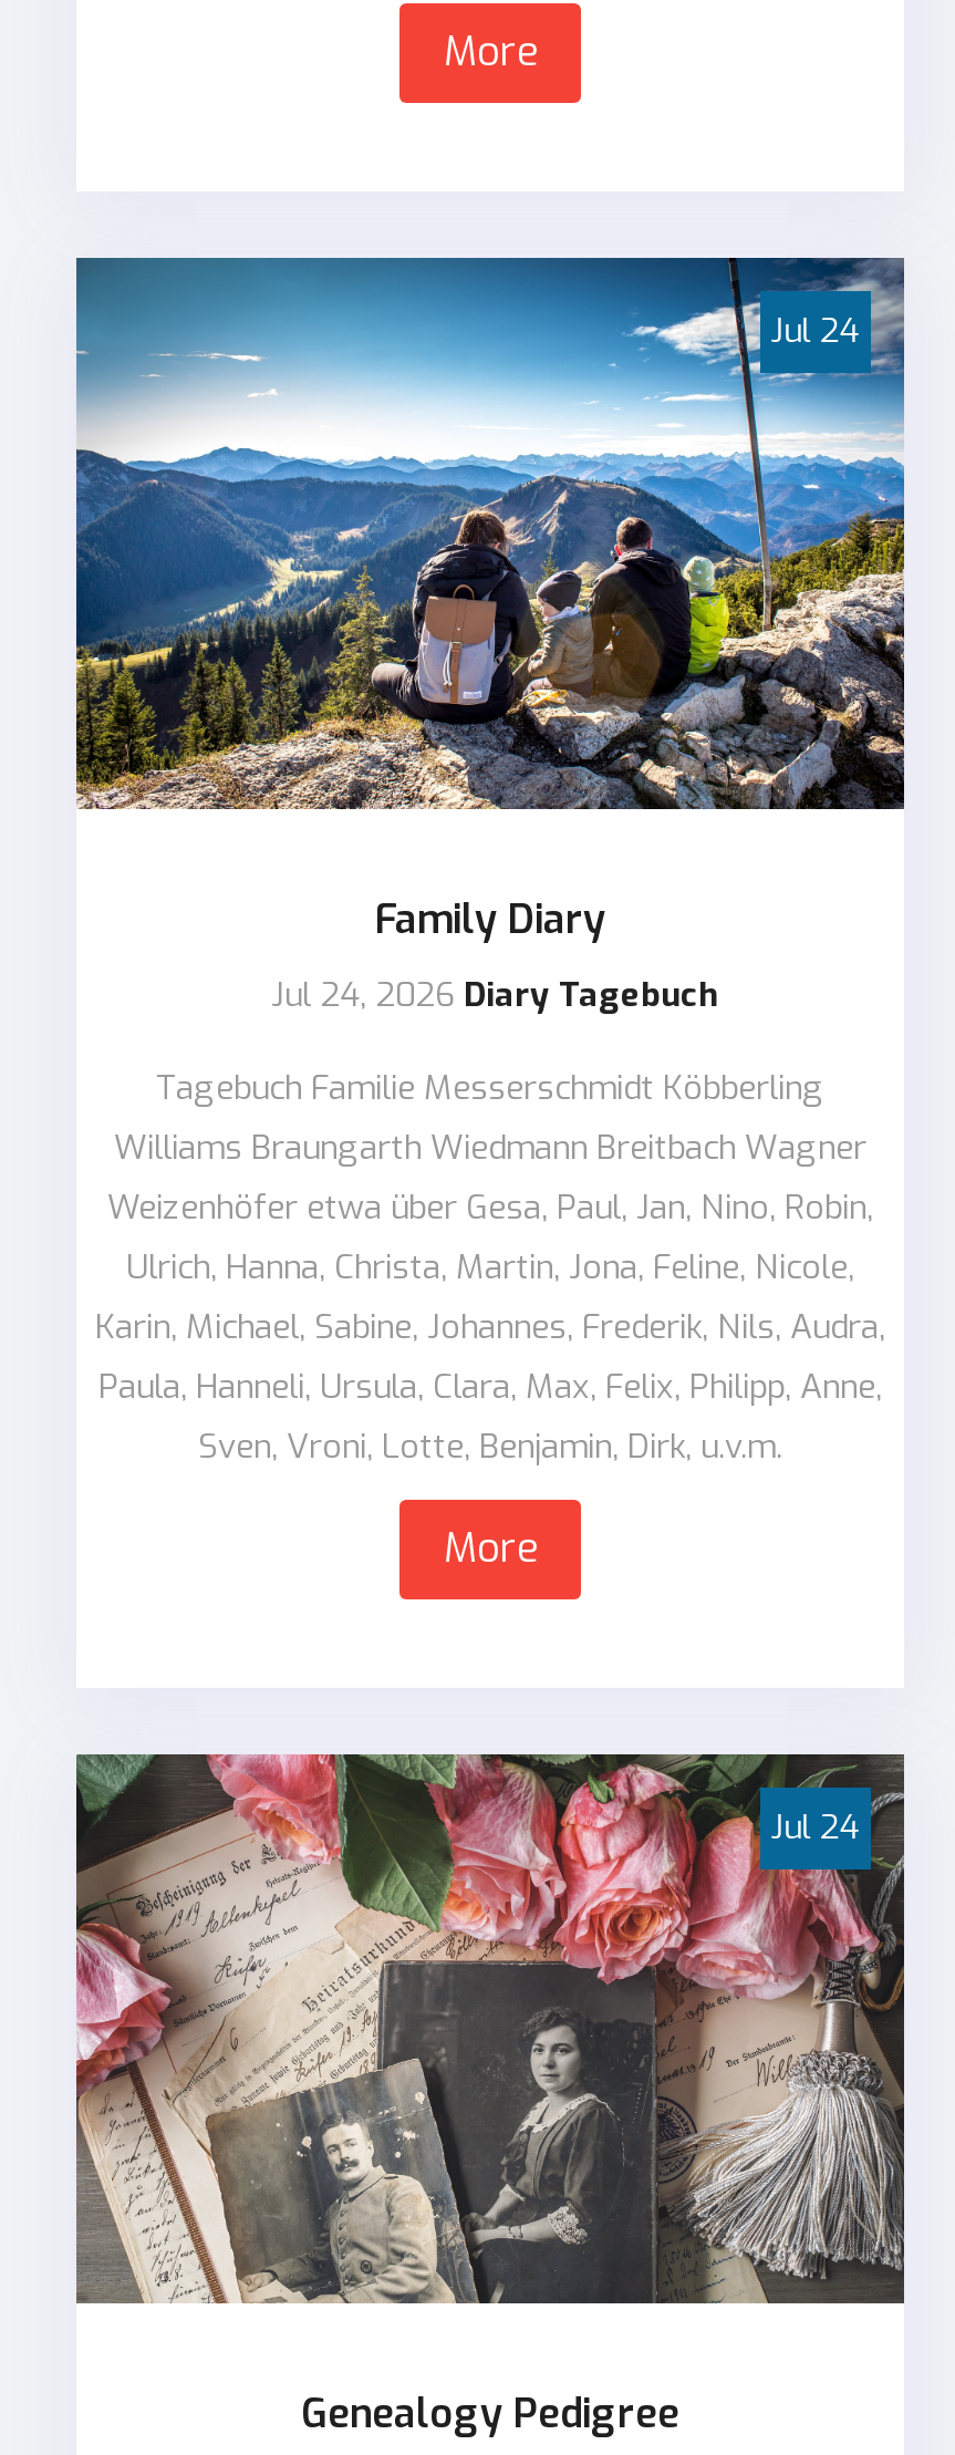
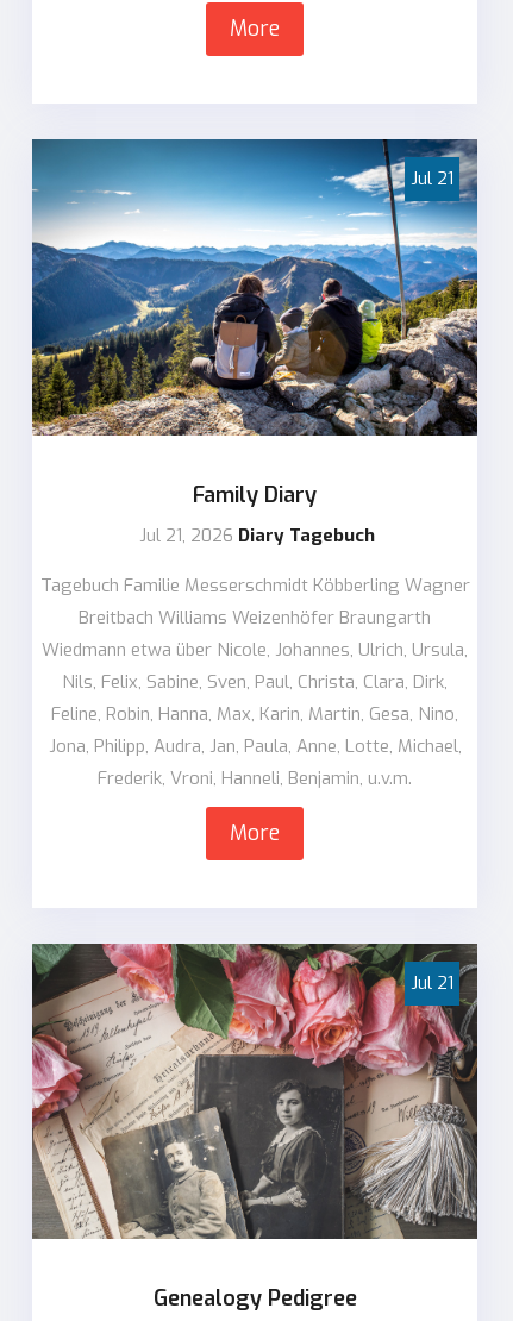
- Jul 24
+ Jul 21

- Jul 24, 2026 Diary Tagebuch
+ Jul 21, 2026 Diary Tagebuch

- Tagebuch Familie Messerschmidt Köbberling
- Williams Braungarth Wiedmann Breitbach Wagner
- Weizenhöfer etwa über Gesa, Paul, Jan, Nino, Robin,
- Ulrich, Hanna, Christa, Martin, Jona, Feline, Nicole,
- Karin, Michael, Sabine, Johannes, Frederik, Nils, Audra,
- Paula, Hanneli, Ursula, Clara, Max, Felix, Philipp, Anne,
- Sven, Vroni, Lotte, Benjamin, Dirk, u.v.m.
+ Tagebuch Familie Messerschmidt Köbberling Wagner
+ Breitbach Williams Weizenhöfer Braungarth
+ Wiedmann etwa über Nicole, Johannes, Ulrich, Ursula,
+ Nils, Felix, Sabine, Sven, Paul, Christa, Clara, Dirk,
+ Feline, Robin, Hanna, Max, Karin, Martin, Gesa, Nino,
+ Jona, Philipp, Audra, Jan, Paula, Anne, Lotte, Michael,
+ Frederik, Vroni, Hanneli, Benjamin, u.v.m.

- Jul 24
+ Jul 21
